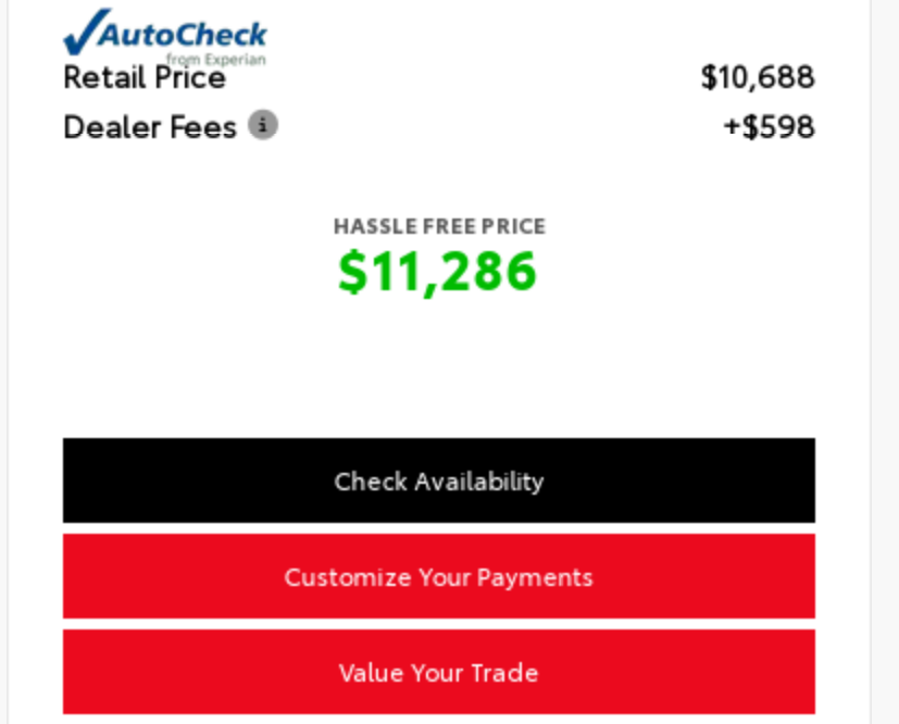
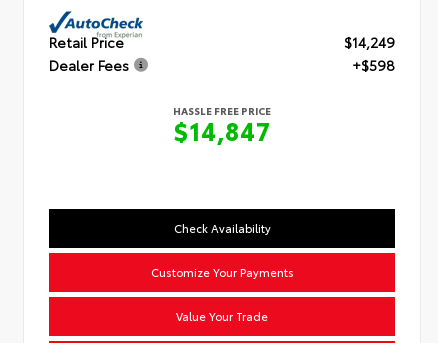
- $10,688
+ $14,249

- $11,286
+ $14,847
